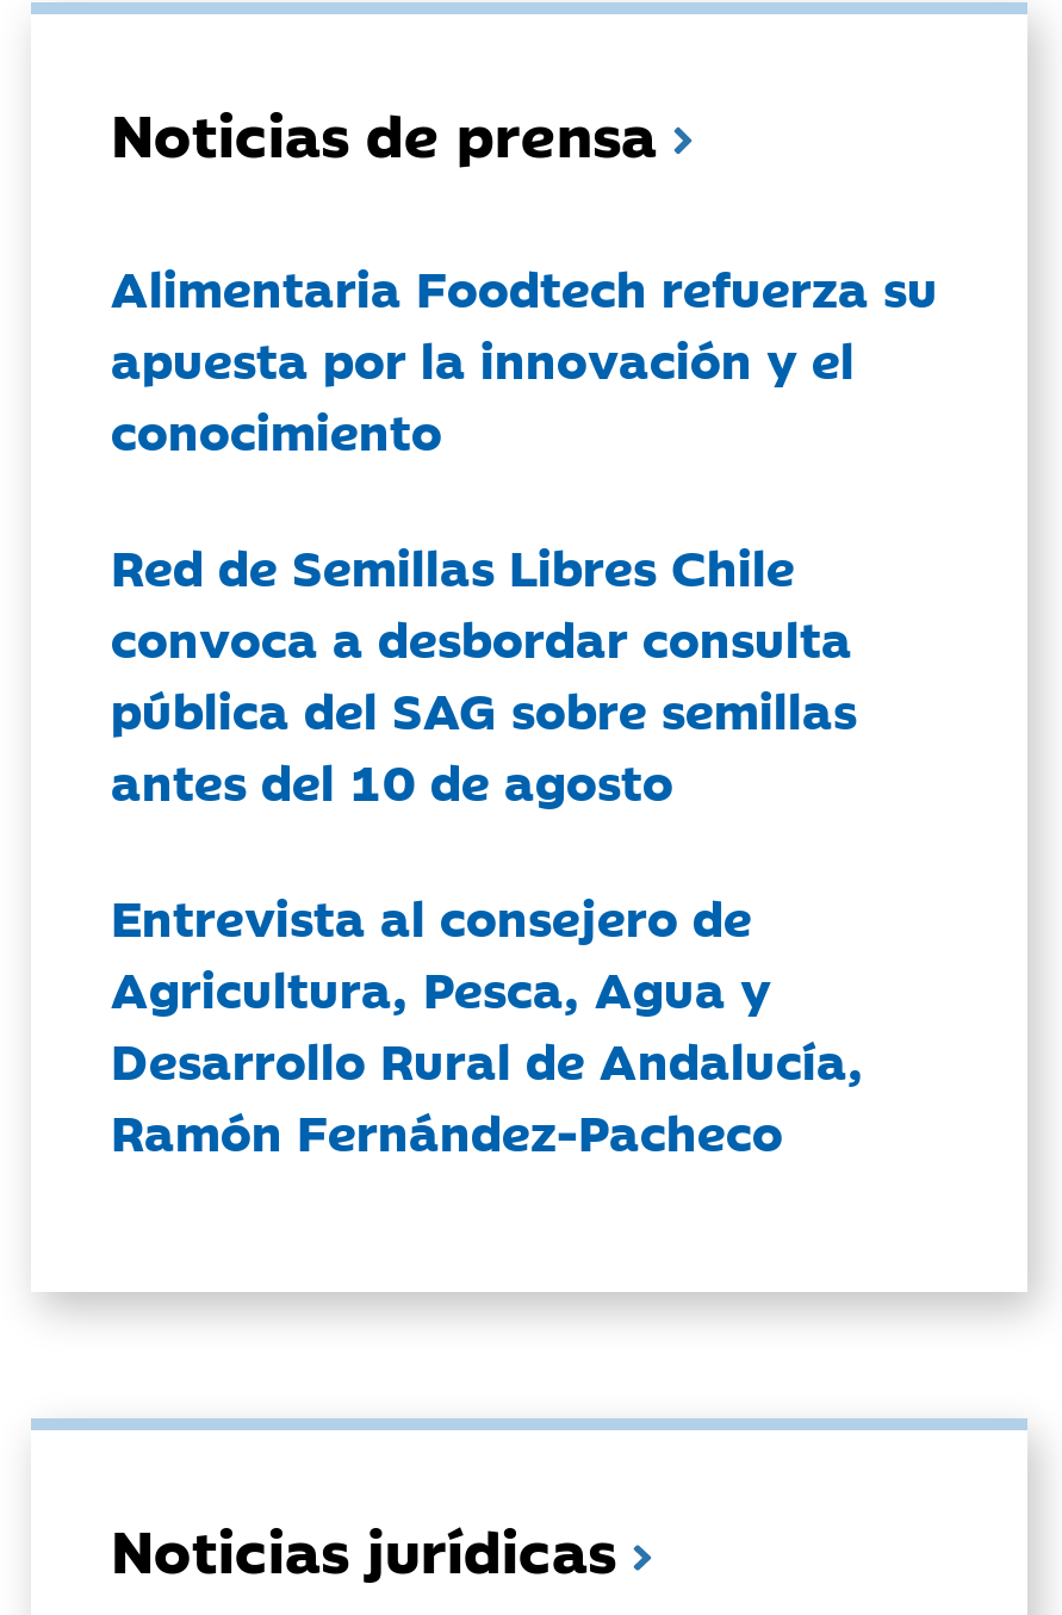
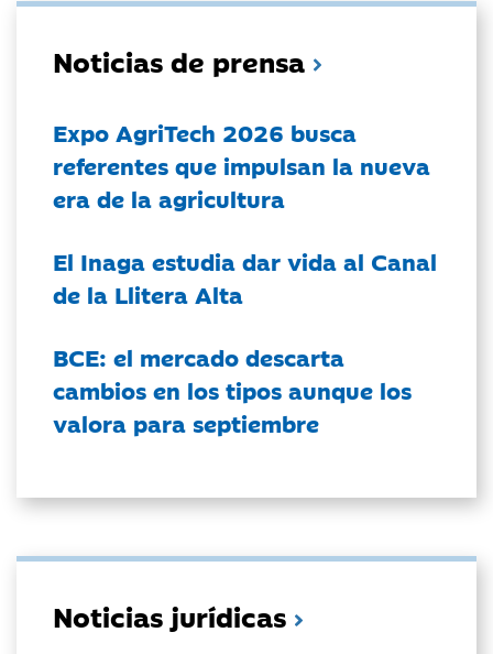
- Alimentaria Foodtech refuerza su
- apuesta por la innovación y el
- conocimiento
+ Expo AgriTech 2026 busca
+ referentes que impulsan la nueva
+ era de la agricultura

- Red de Semillas Libres Chile
- convoca a desbordar consulta
- pública del SAG sobre semillas
- antes del 10 de agosto
+ El Inaga estudia dar vida al Canal
+ de la Llitera Alta

- Entrevista al consejero de
- Agricultura, Pesca, Agua y
- Desarrollo Rural de Andalucía,
- Ramón Fernández-Pacheco
+ BCE: el mercado descarta
+ cambios en los tipos aunque los
+ valora para septiembre
